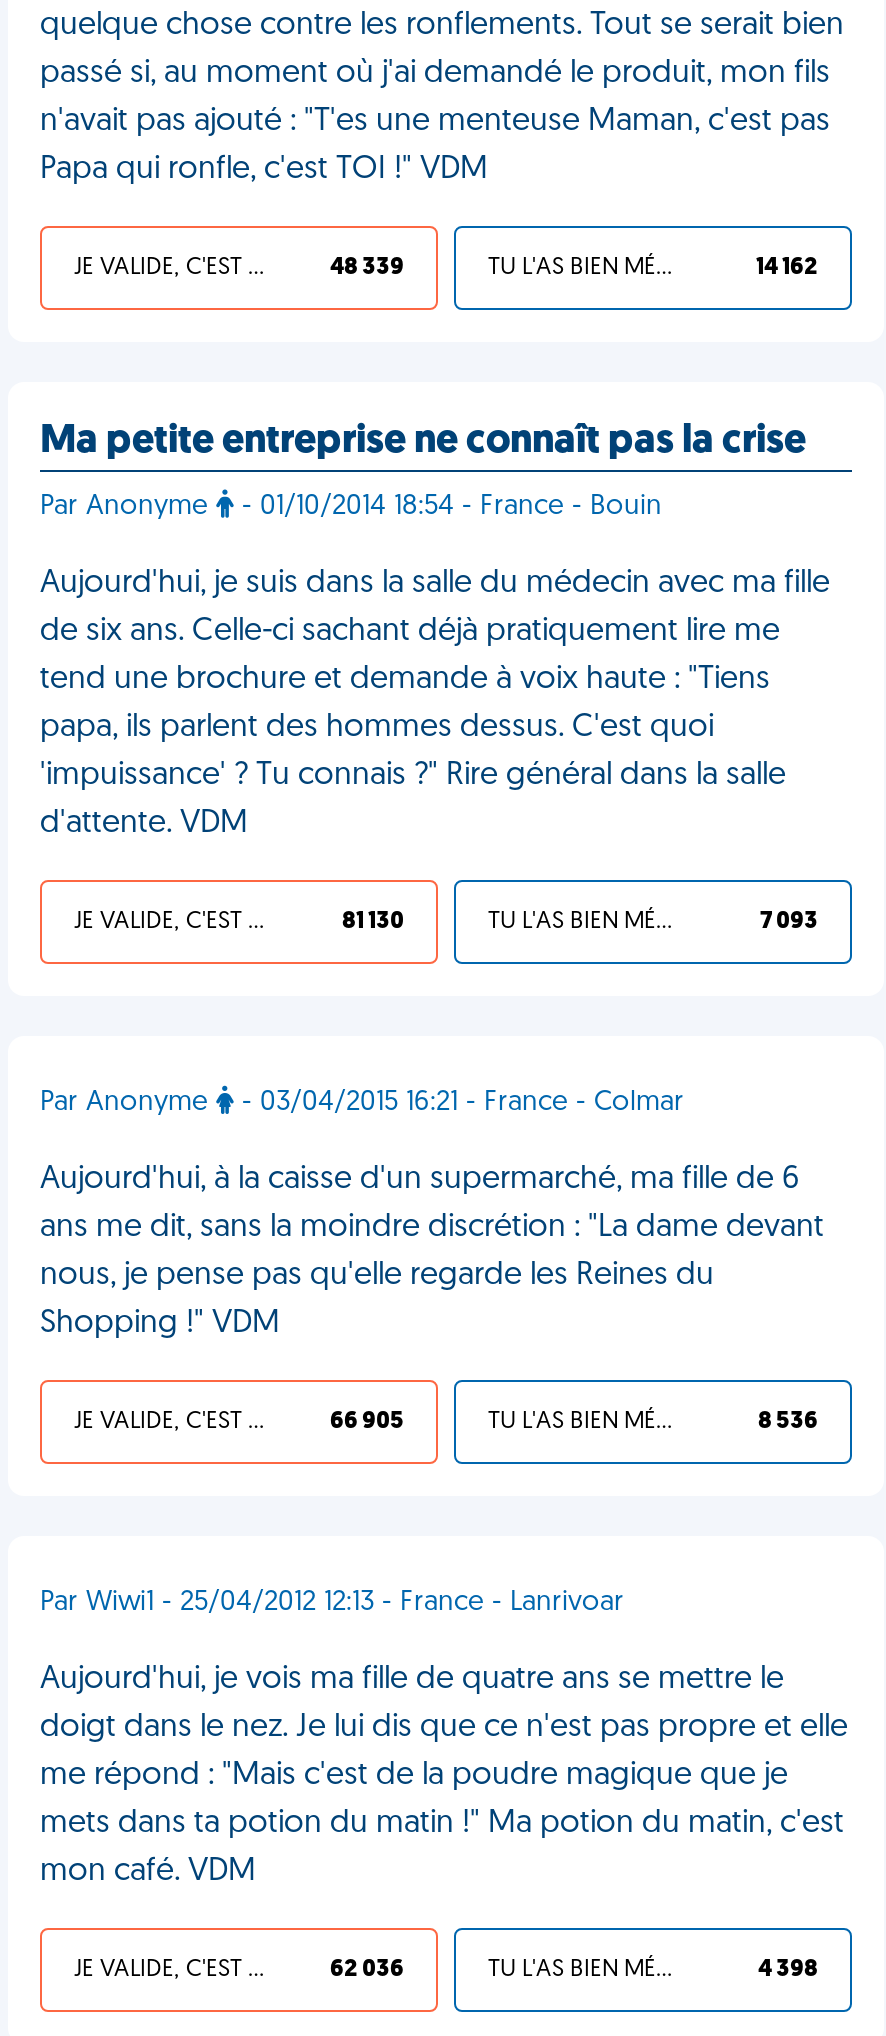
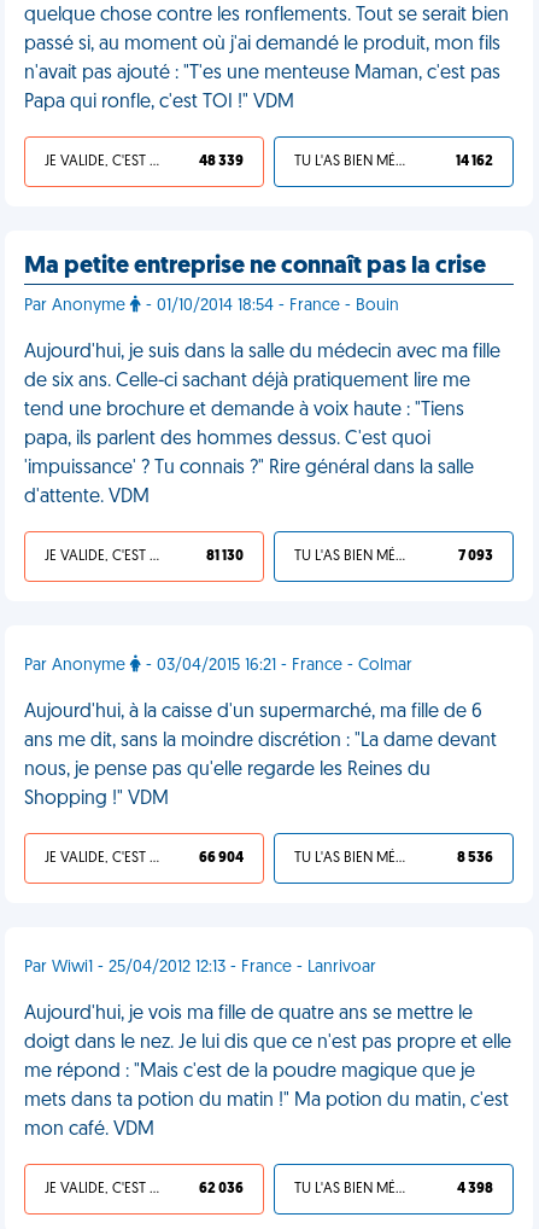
- 66 905
+ 66 904
